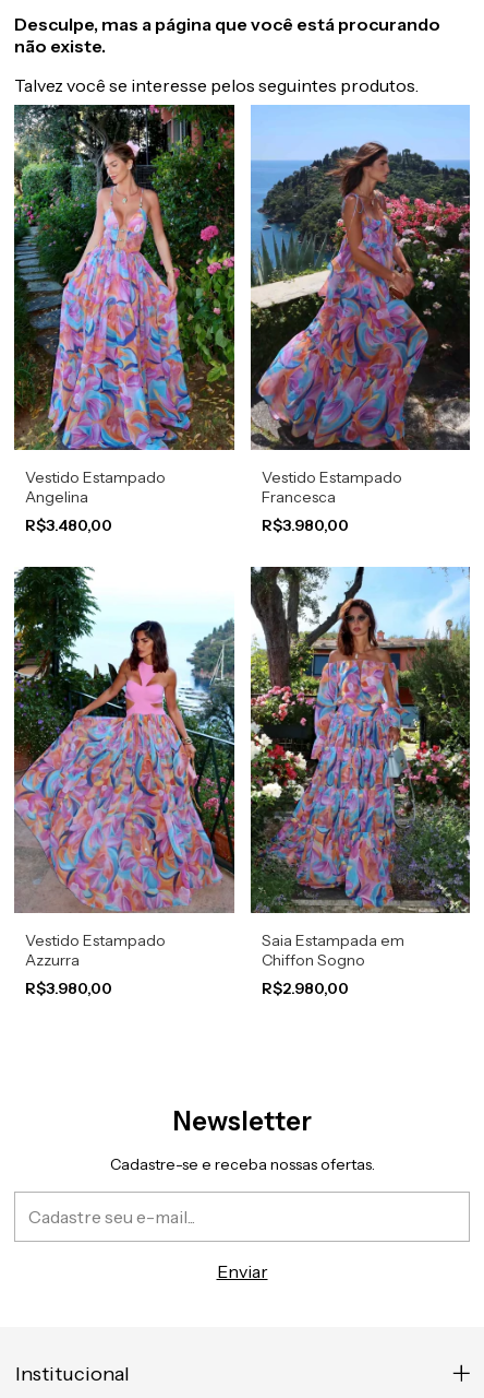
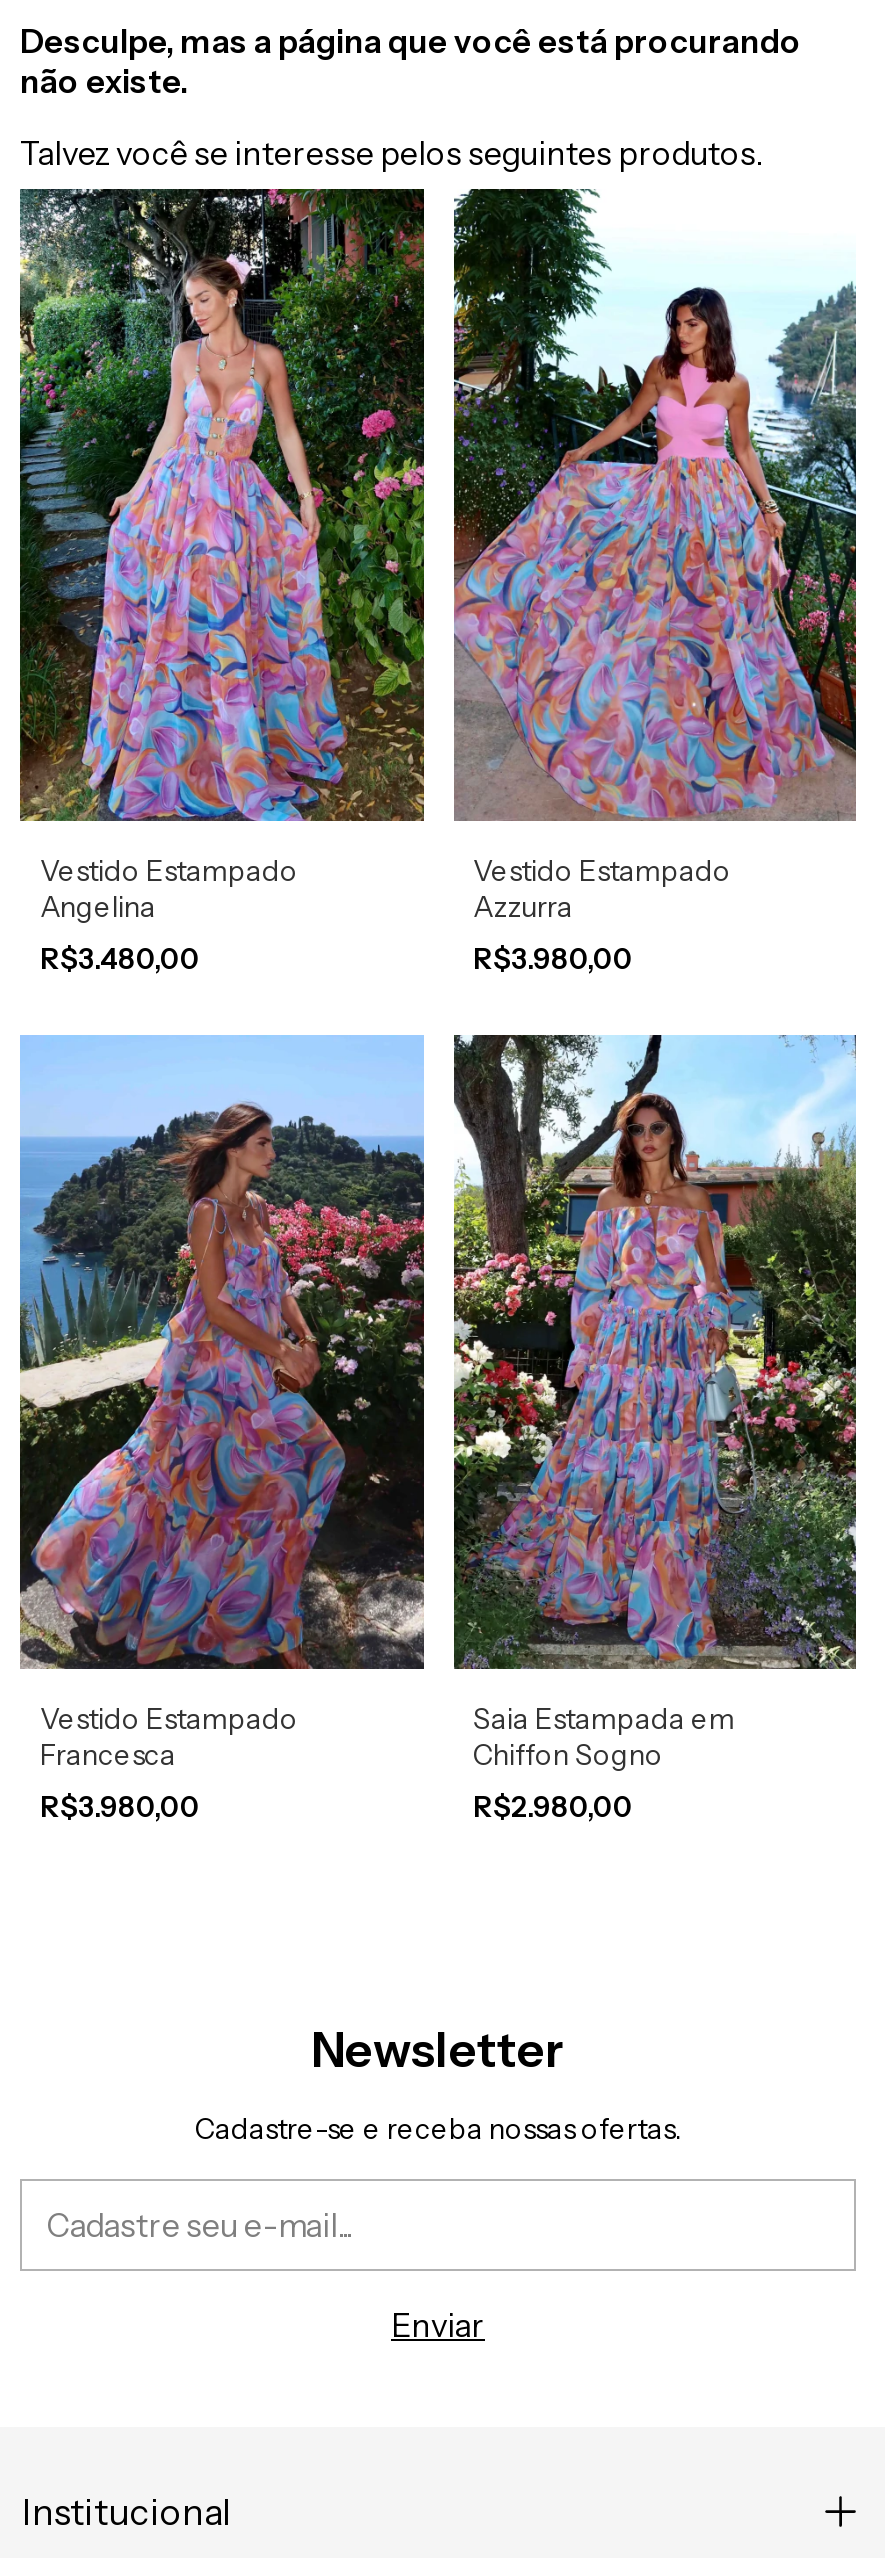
moved down: [image] | Francesca

moved up: [image] | Azzurra
